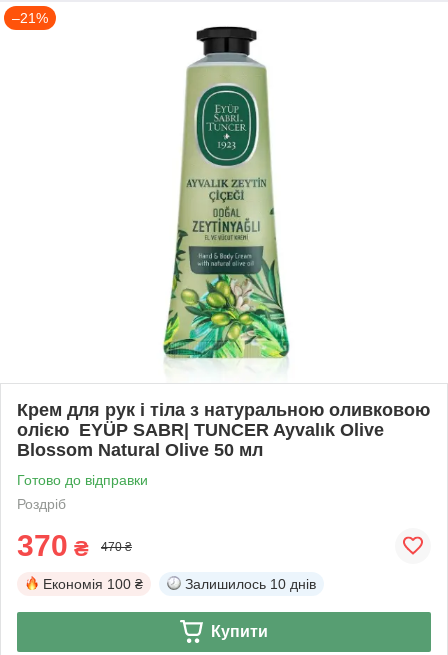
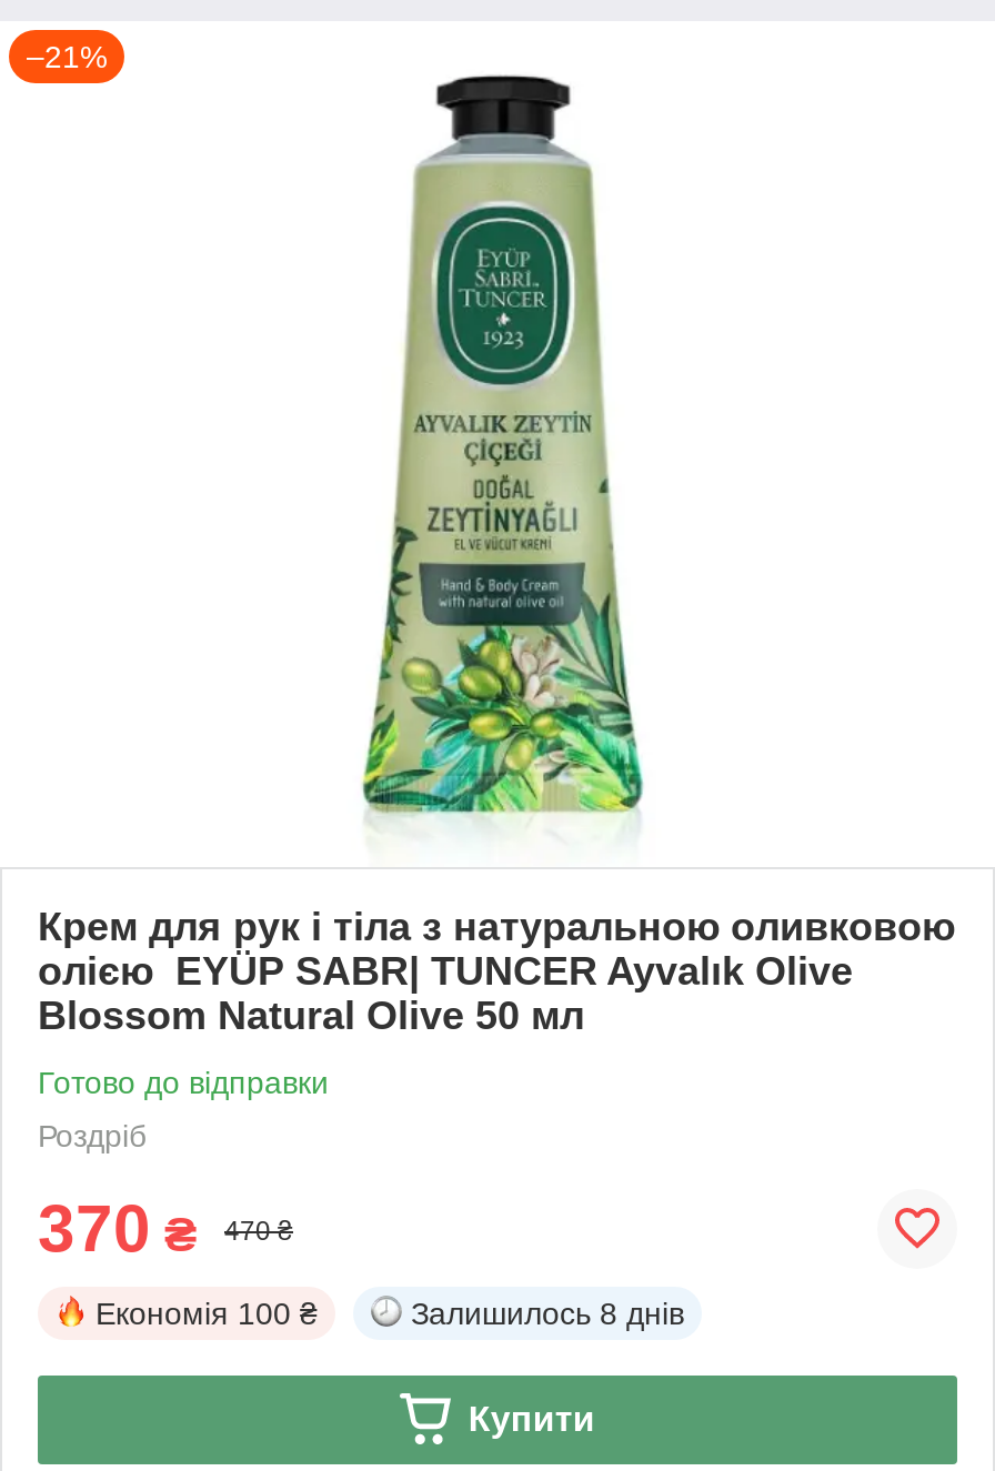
- Залишилось 10 днів
+ Залишилось 8 днів
